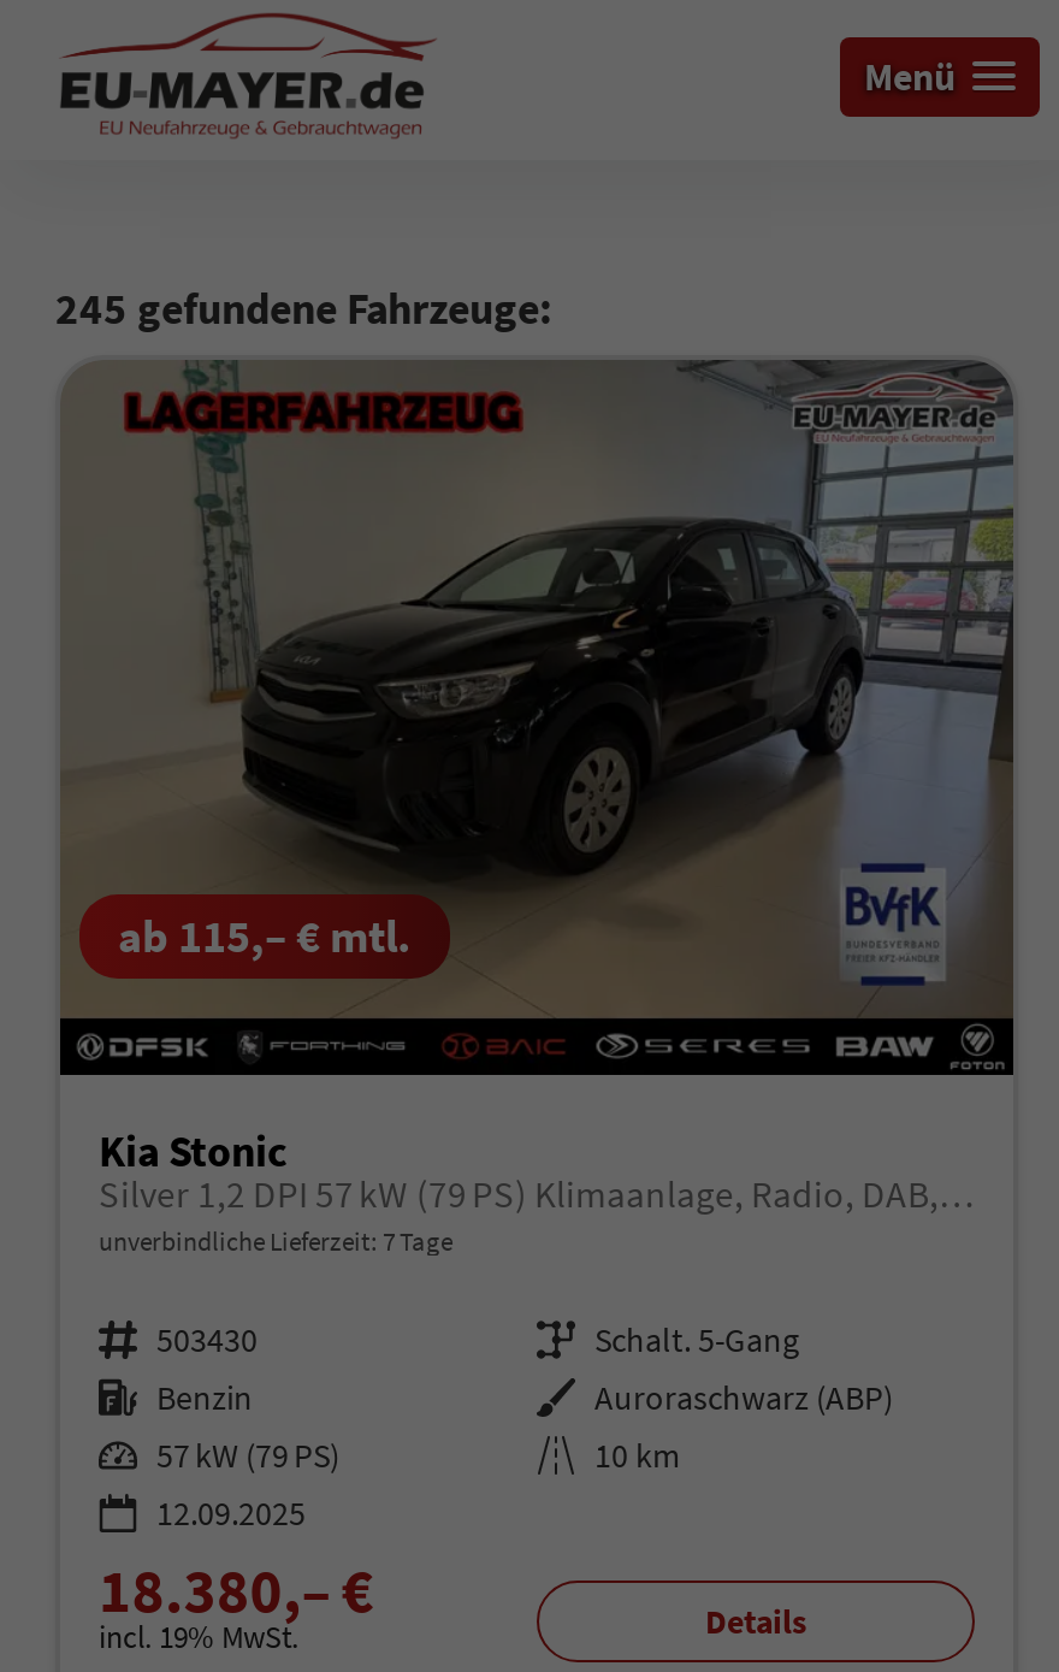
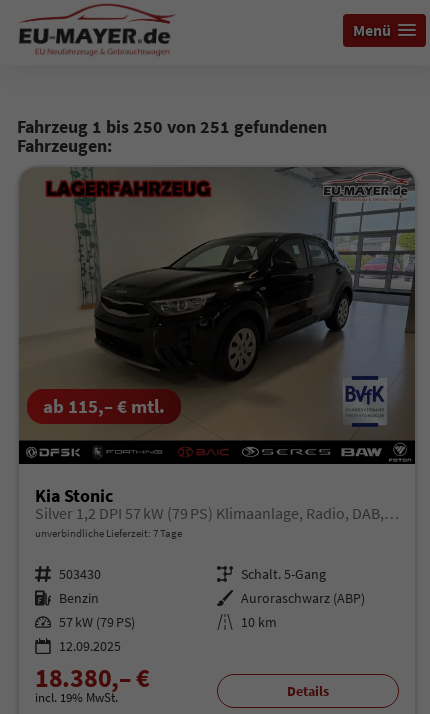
- 245 gefundene Fahrzeuge:
+ Fahrzeug 1 bis 250 von 251 gefundenen
+ Fahrzeugen:
